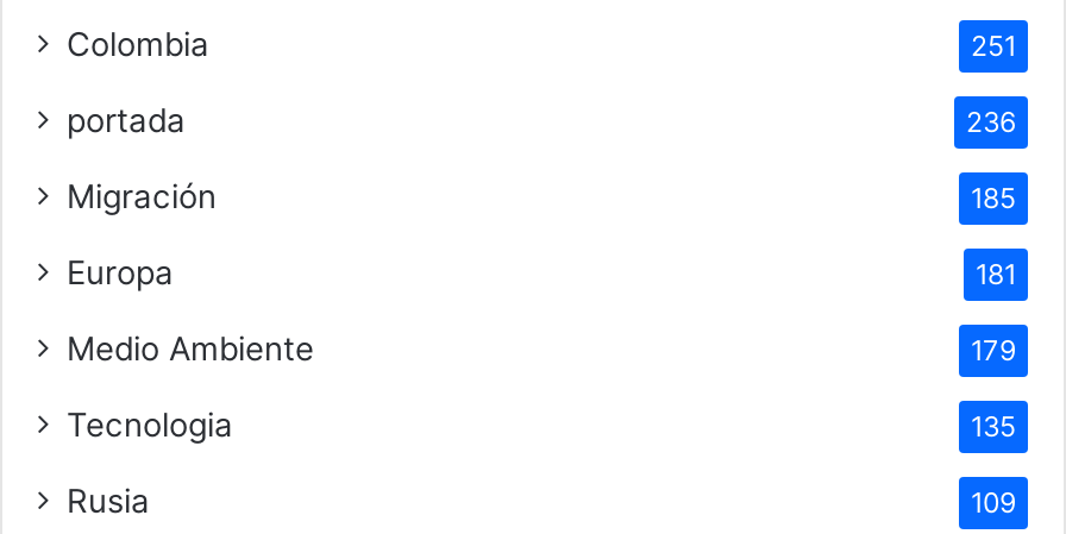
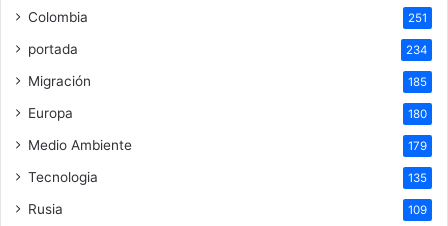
- 236
+ 234

- 181
+ 180
